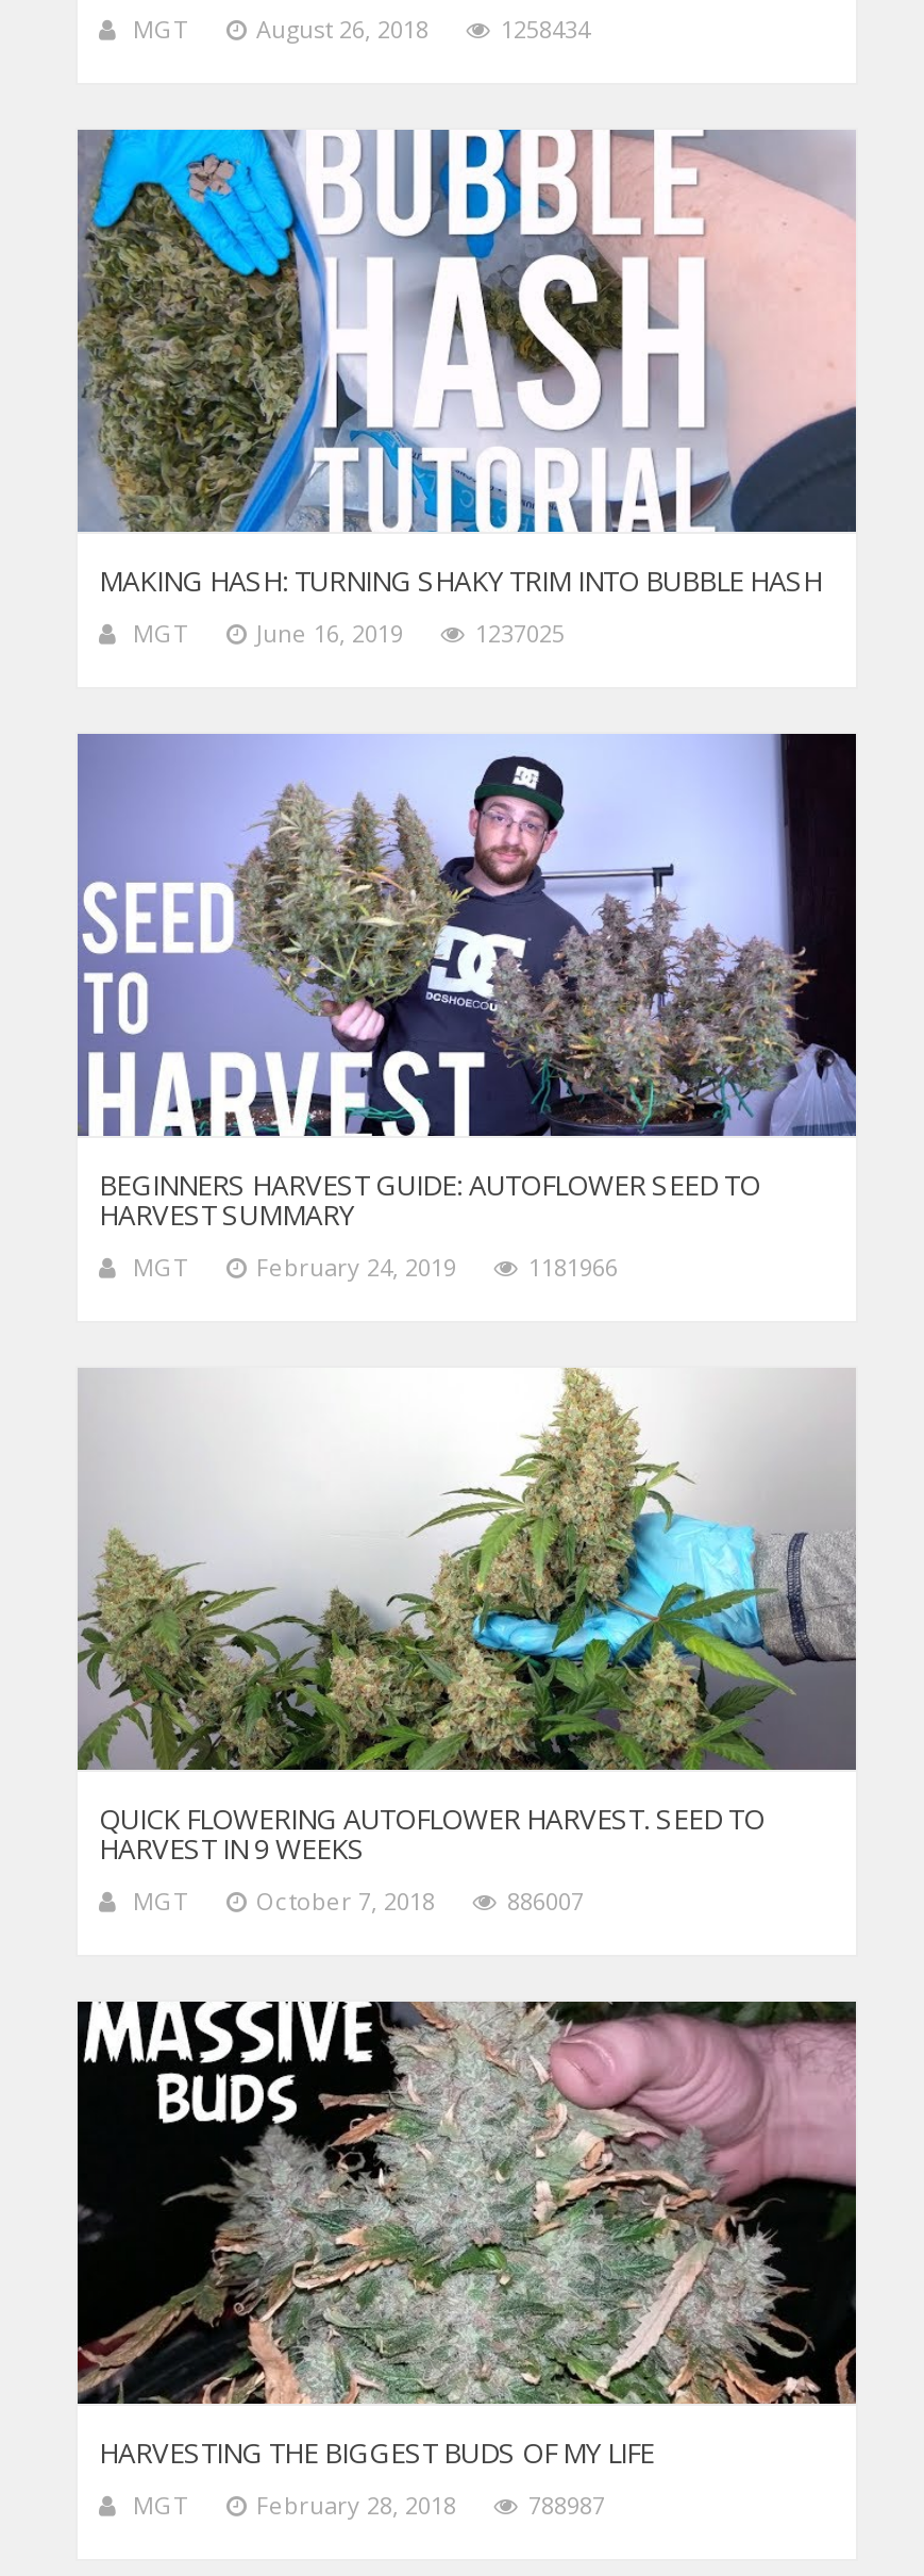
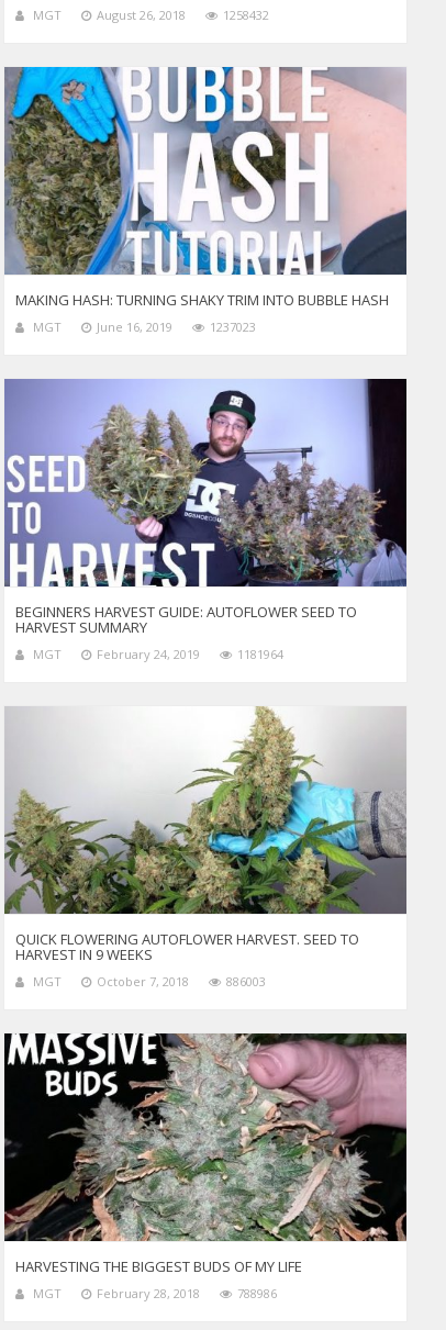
- 1258434
+ 1258432

- 1237025
+ 1237023

- 1181966
+ 1181964

- 886007
+ 886003

- 788987
+ 788986
